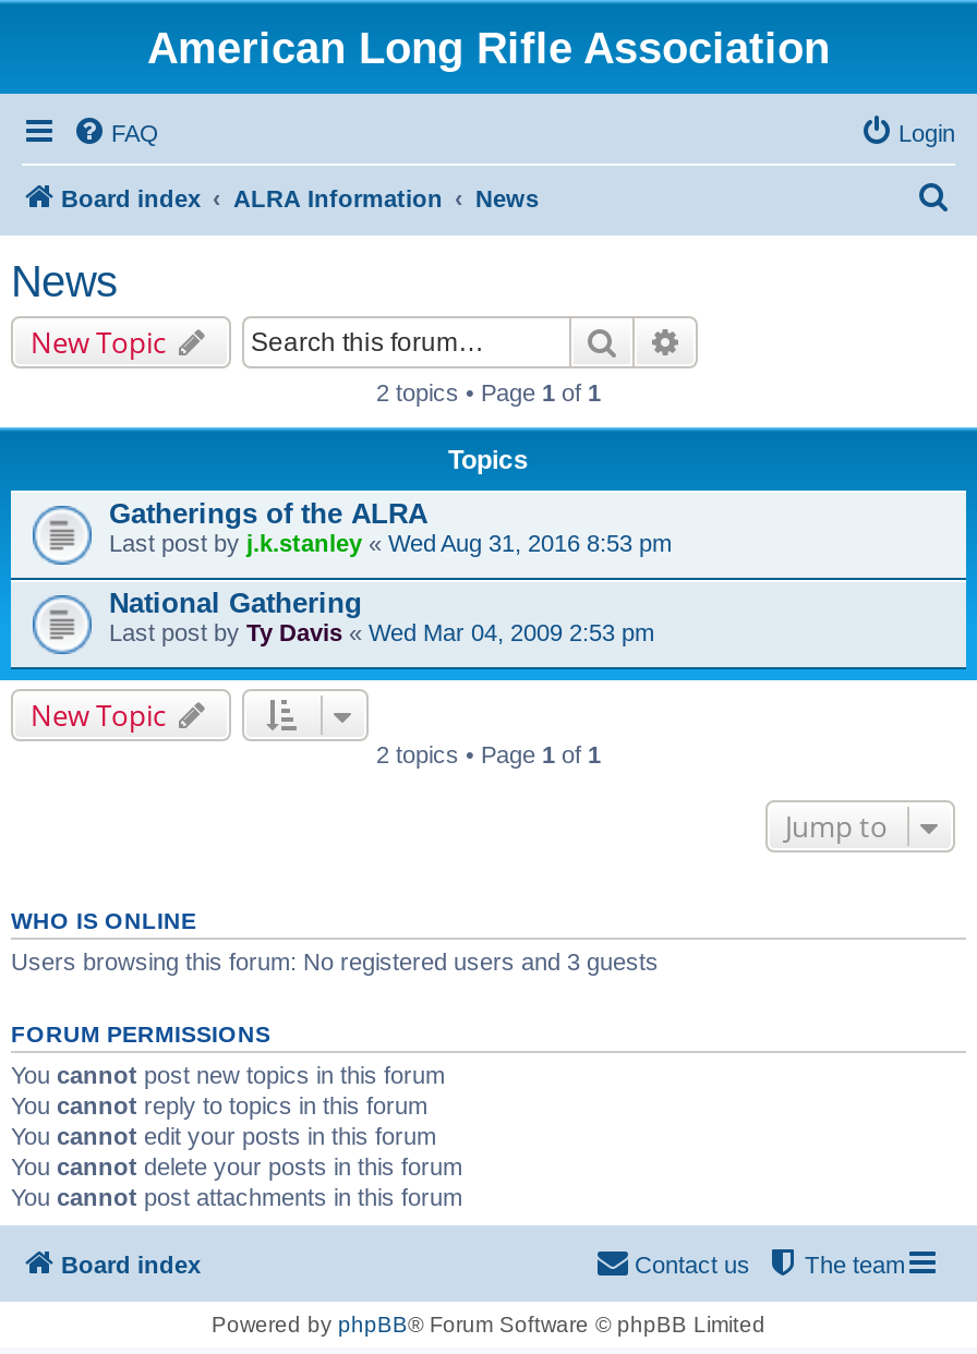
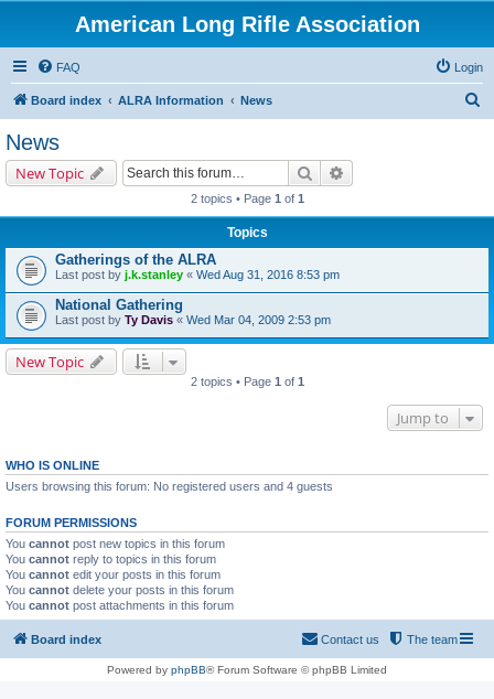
- Users browsing this forum: No registered users and 3 guests
+ Users browsing this forum: No registered users and 4 guests
